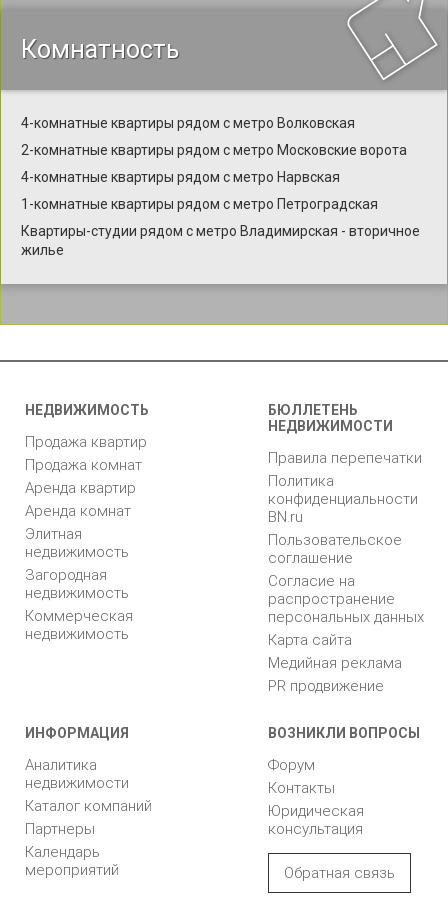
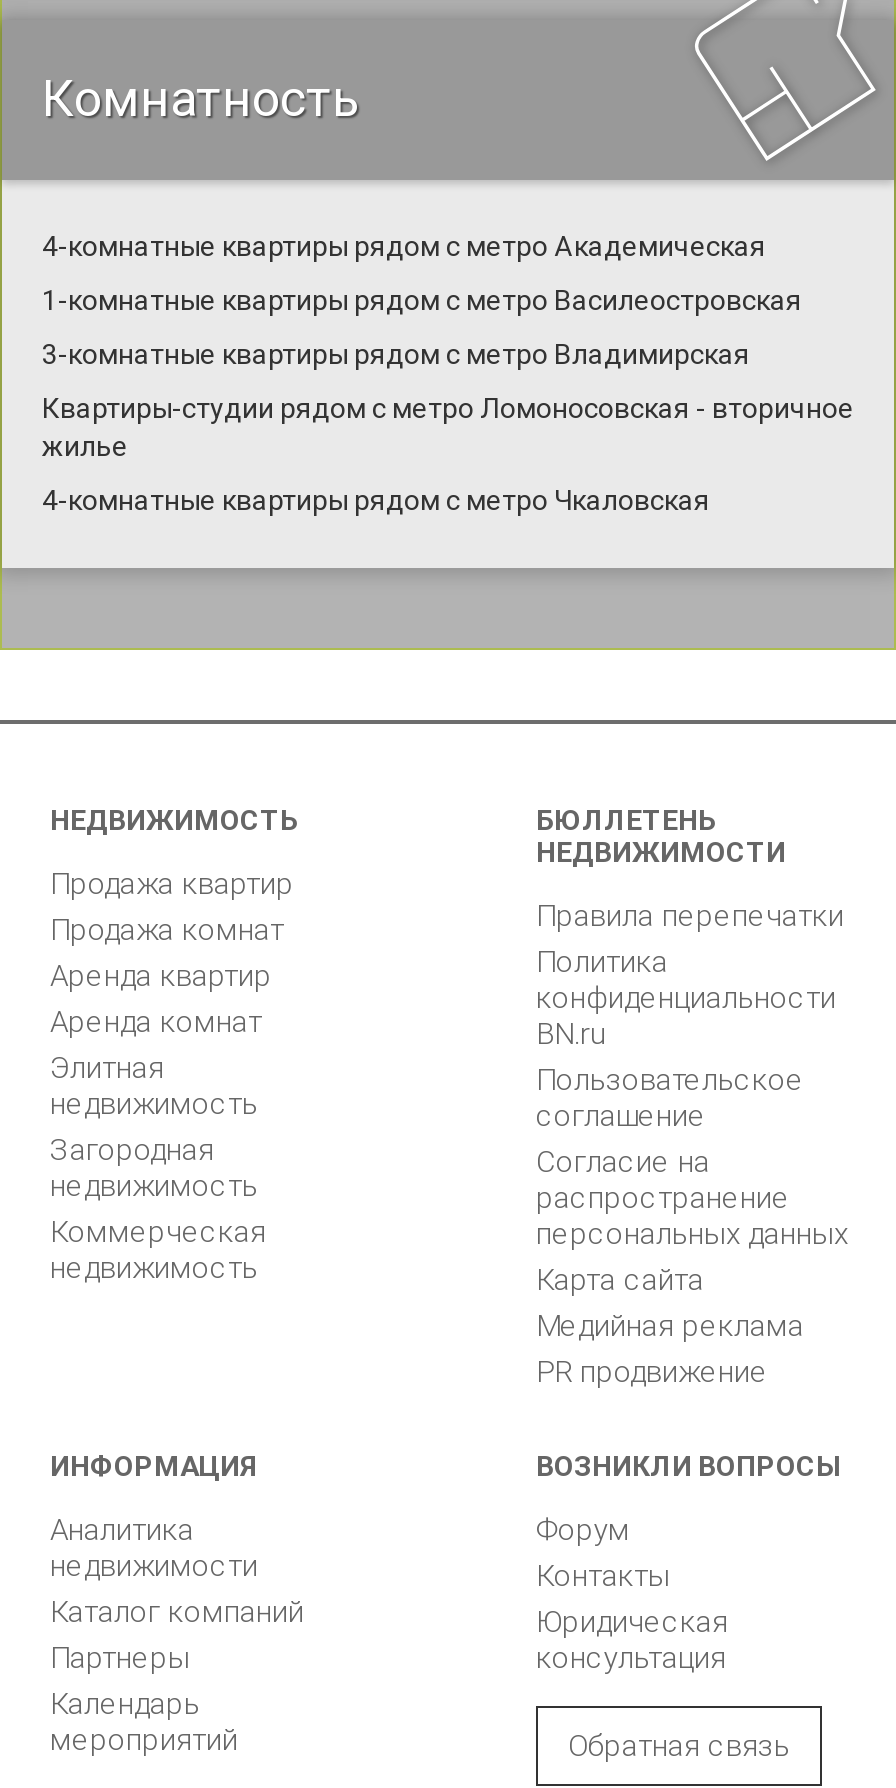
- 4-комнатные квартиры рядом с метро Волковская
- 2-комнатные квартиры рядом с метро Московские ворота
- 4-комнатные квартиры рядом с метро Нарвская
- 1-комнатные квартиры рядом с метро Петроградская
- Квартиры-студии рядом с метро Владимирская - вторичное
+ 4-комнатные квартиры рядом с метро Академическая
+ 1-комнатные квартиры рядом с метро Василеостровская
+ 3-комнатные квартиры рядом с метро Владимирская
+ Квартиры-студии рядом с метро Ломоносовская - вторичное

moved up: жилье

+ 4-комнатные квартиры рядом с метро Чкаловская
